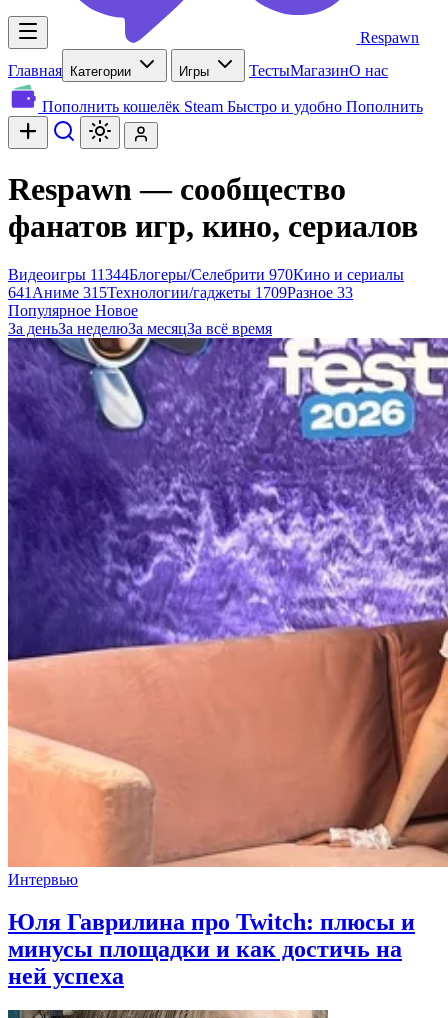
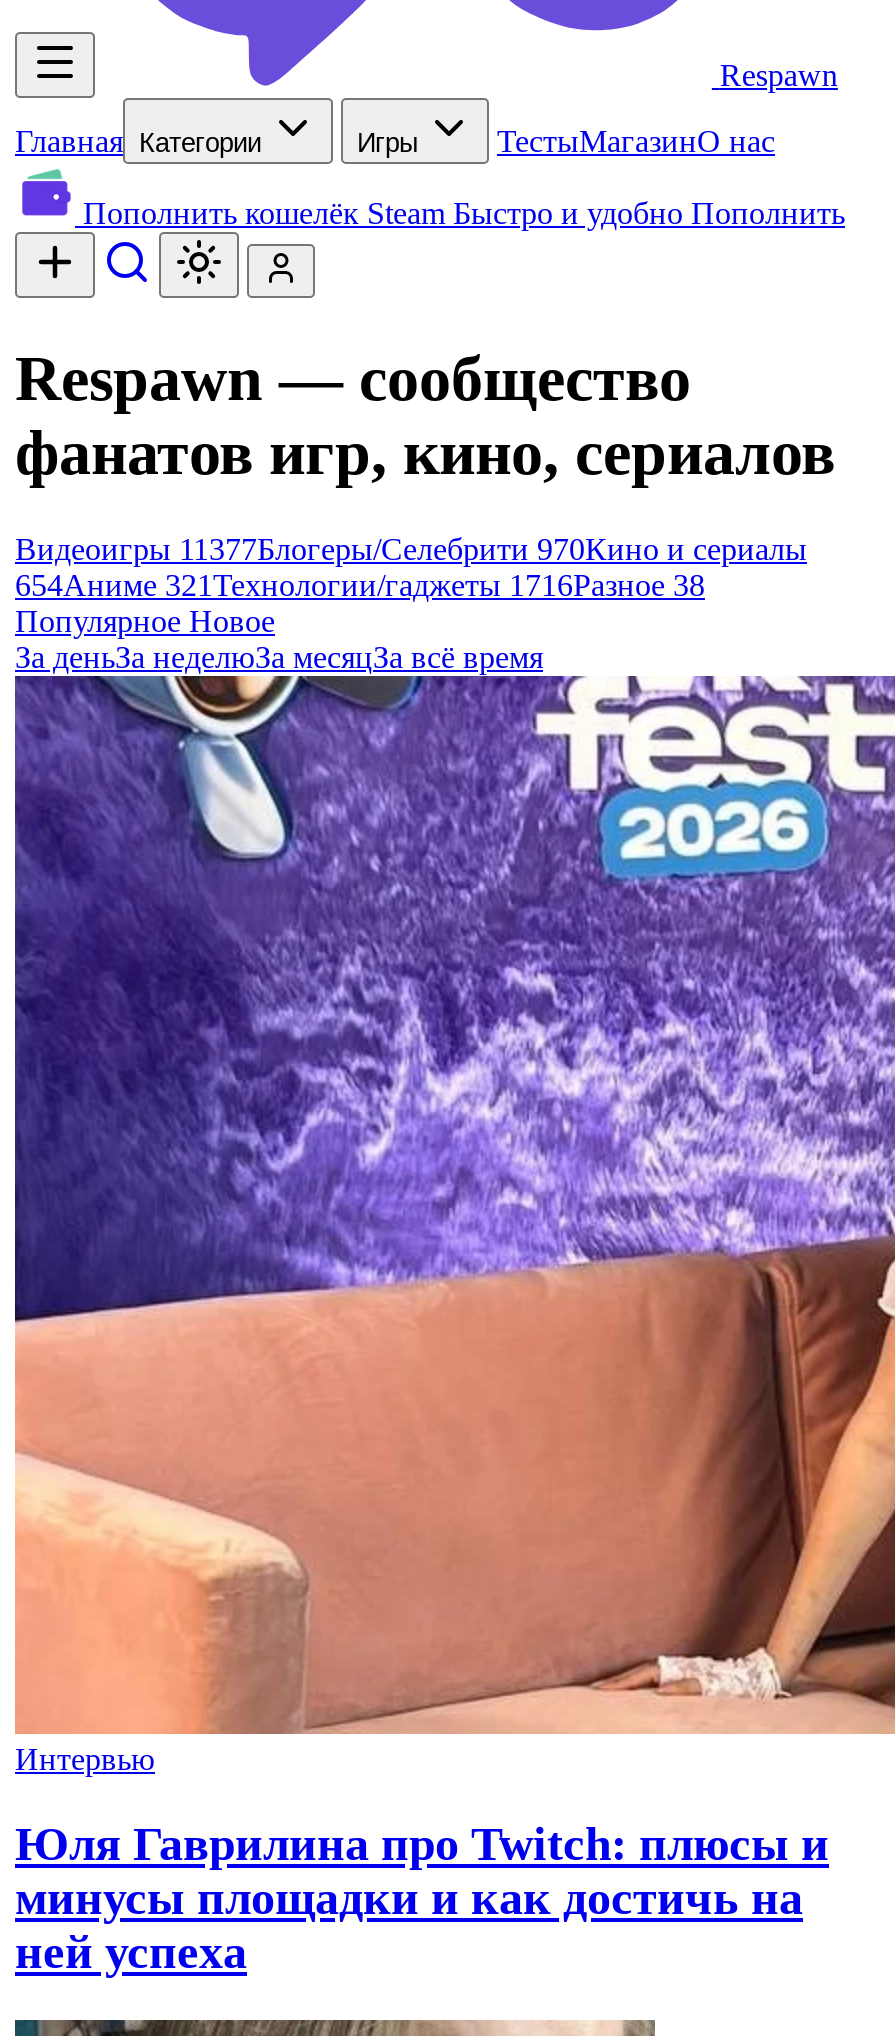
- Видеоигры 11344Блогеры/Селебрити 970Кино и сериалы
+ Видеоигры 11377Блогеры/Селебрити 970Кино и сериалы

- 641Аниме 315 Технологии/гаджеты 1709Разное 33
+ 654Аниме 321 Технологии/гаджеты 1716Разное 38
